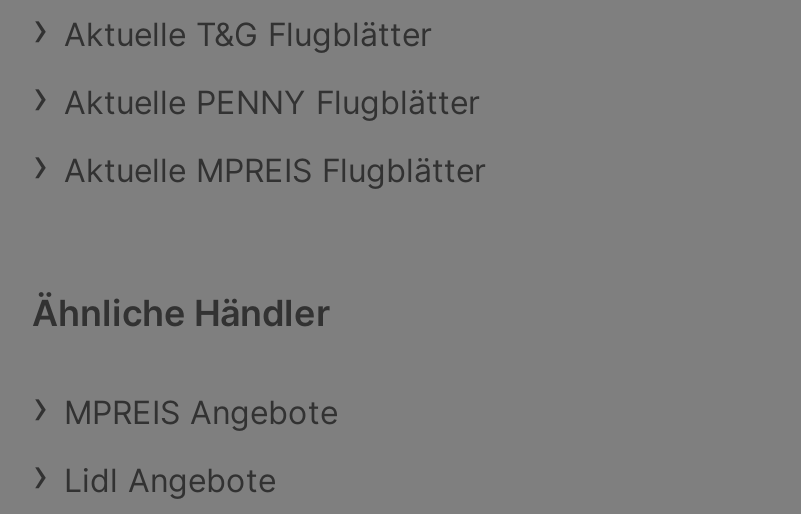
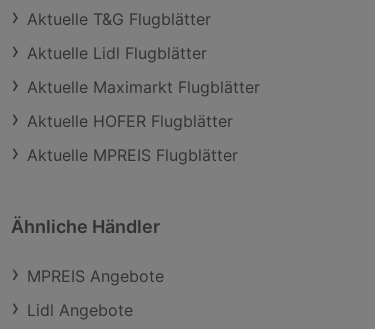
- Aktuelle PENNY Flugblätter
+ Aktuelle Lidl Flugblätter
+ Aktuelle Maximarkt Flugblätter
+ Aktuelle HOFER Flugblätter
